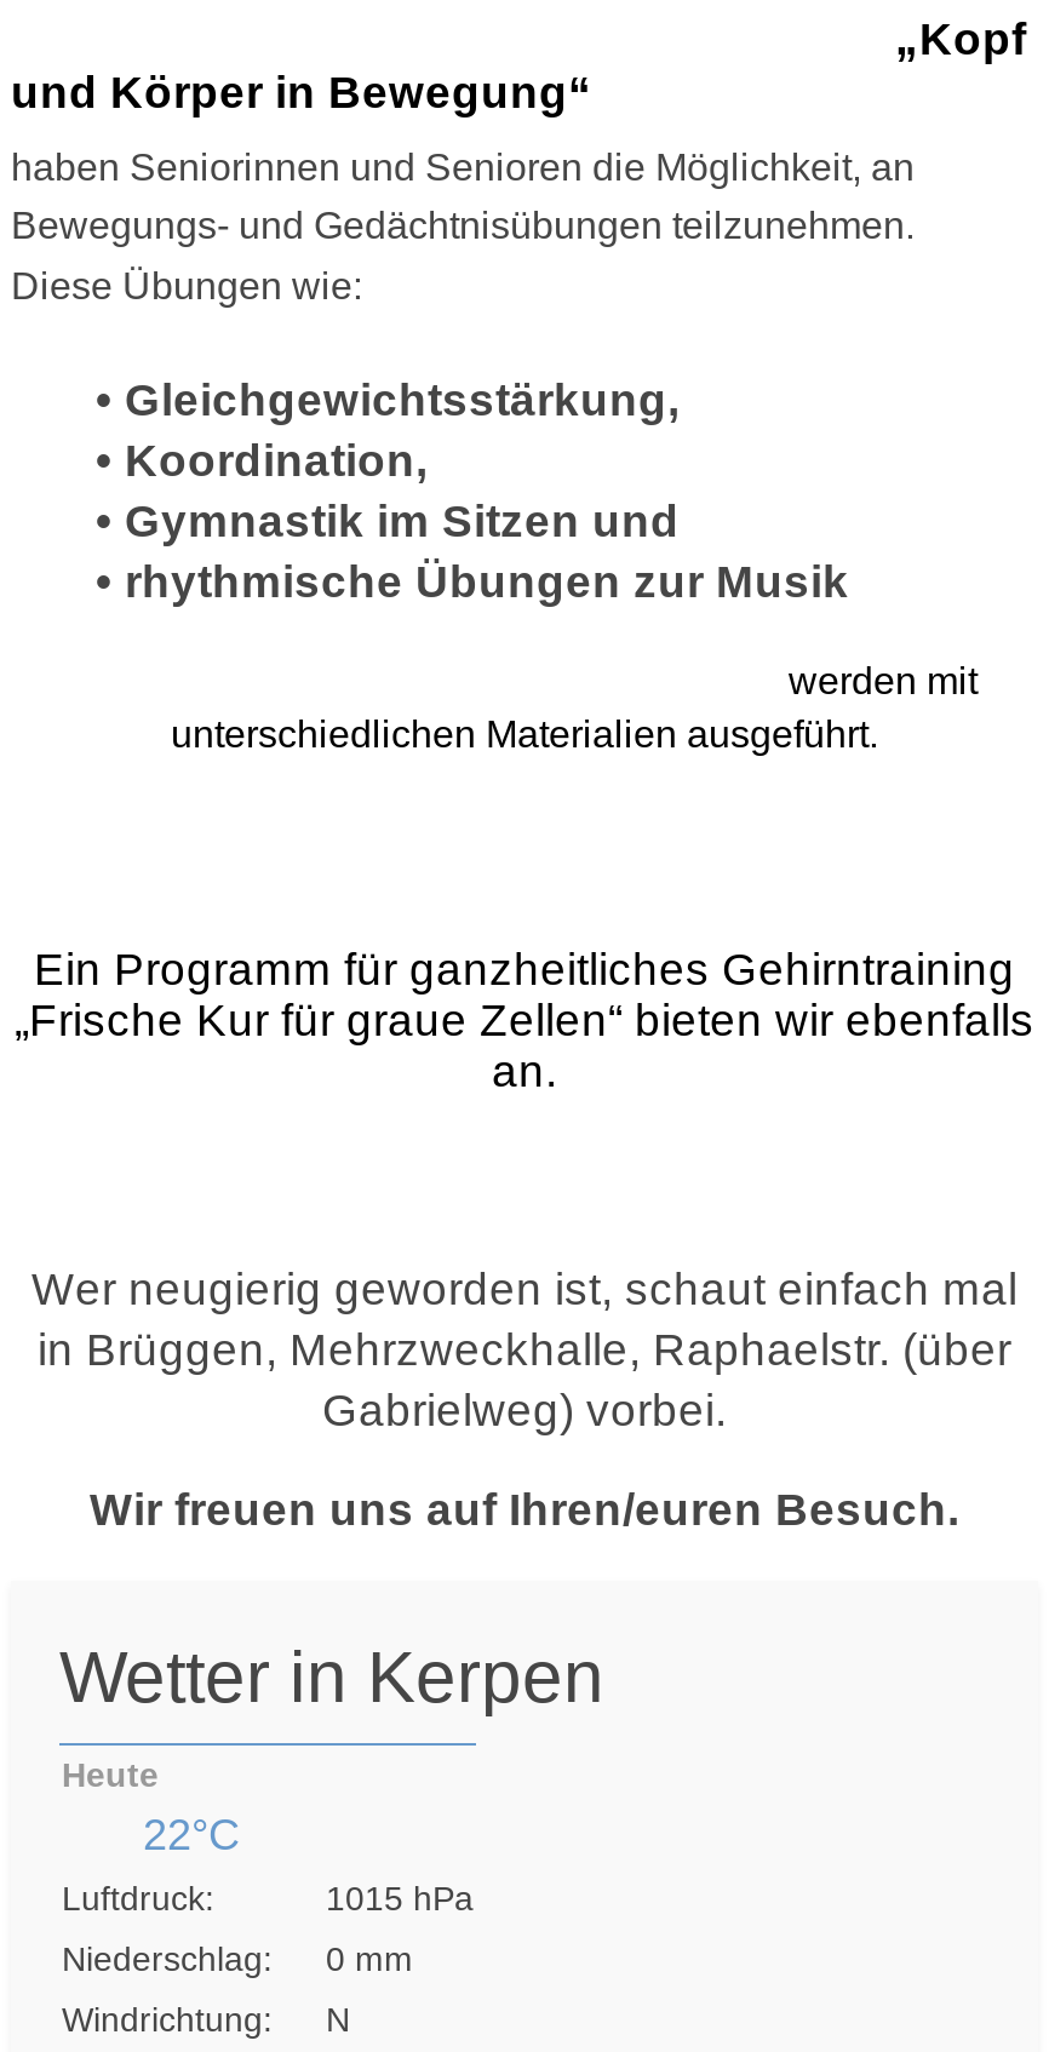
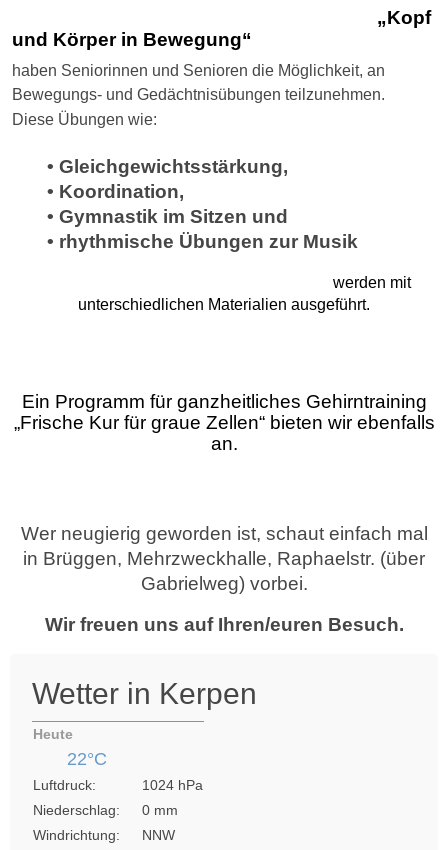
- 1015 hPa
+ 1024 hPa

- N
+ NNW
